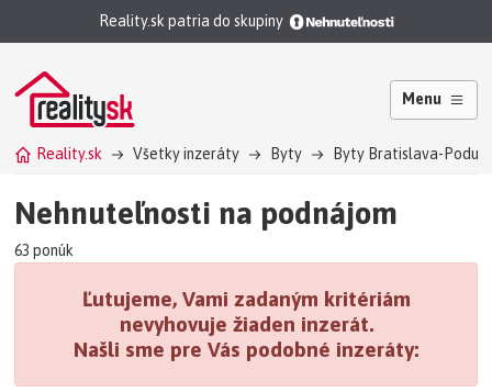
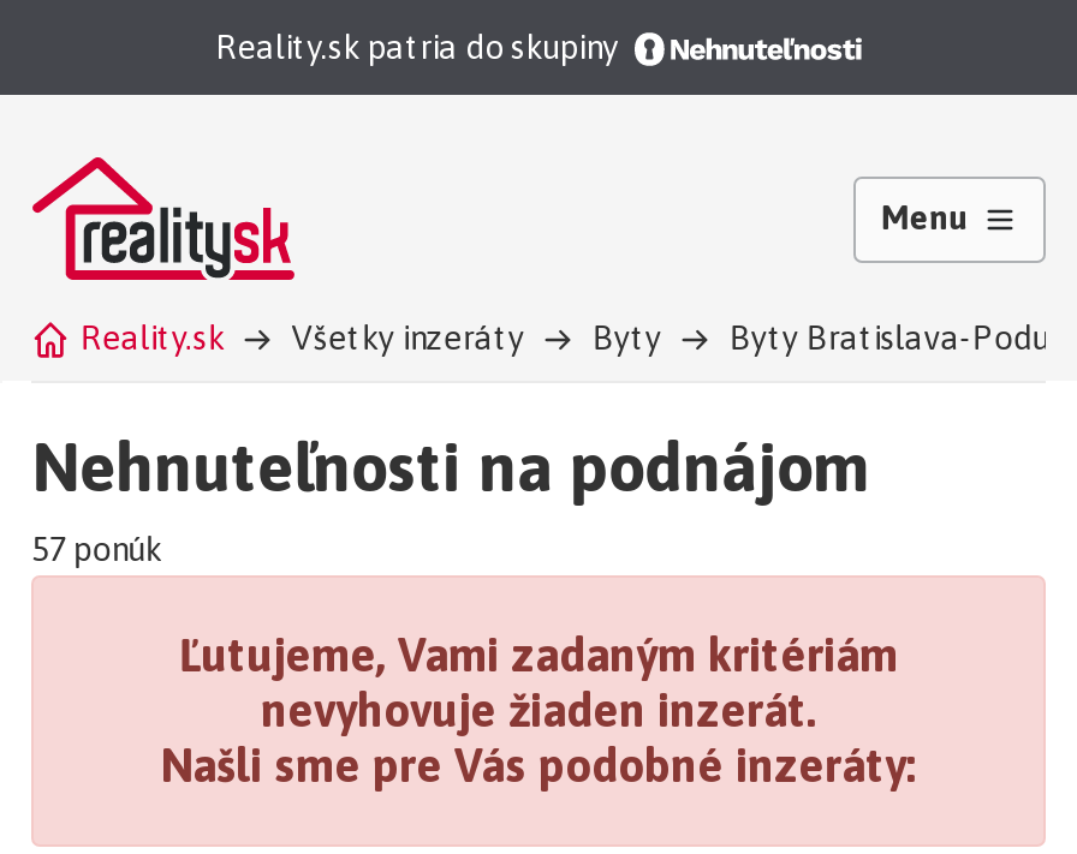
- 63 ponúk
+ 57 ponúk
